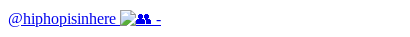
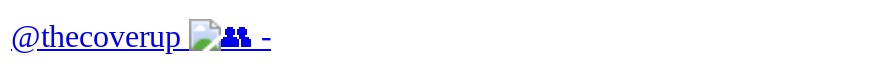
- @hiphopisinhere
+ @thecoverup
